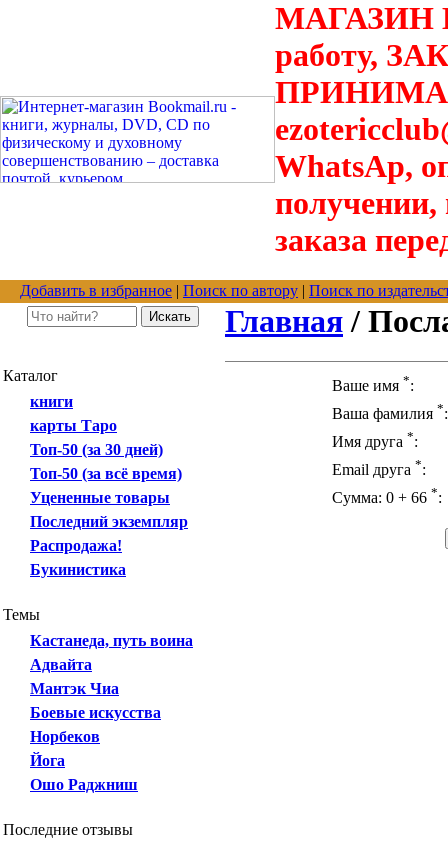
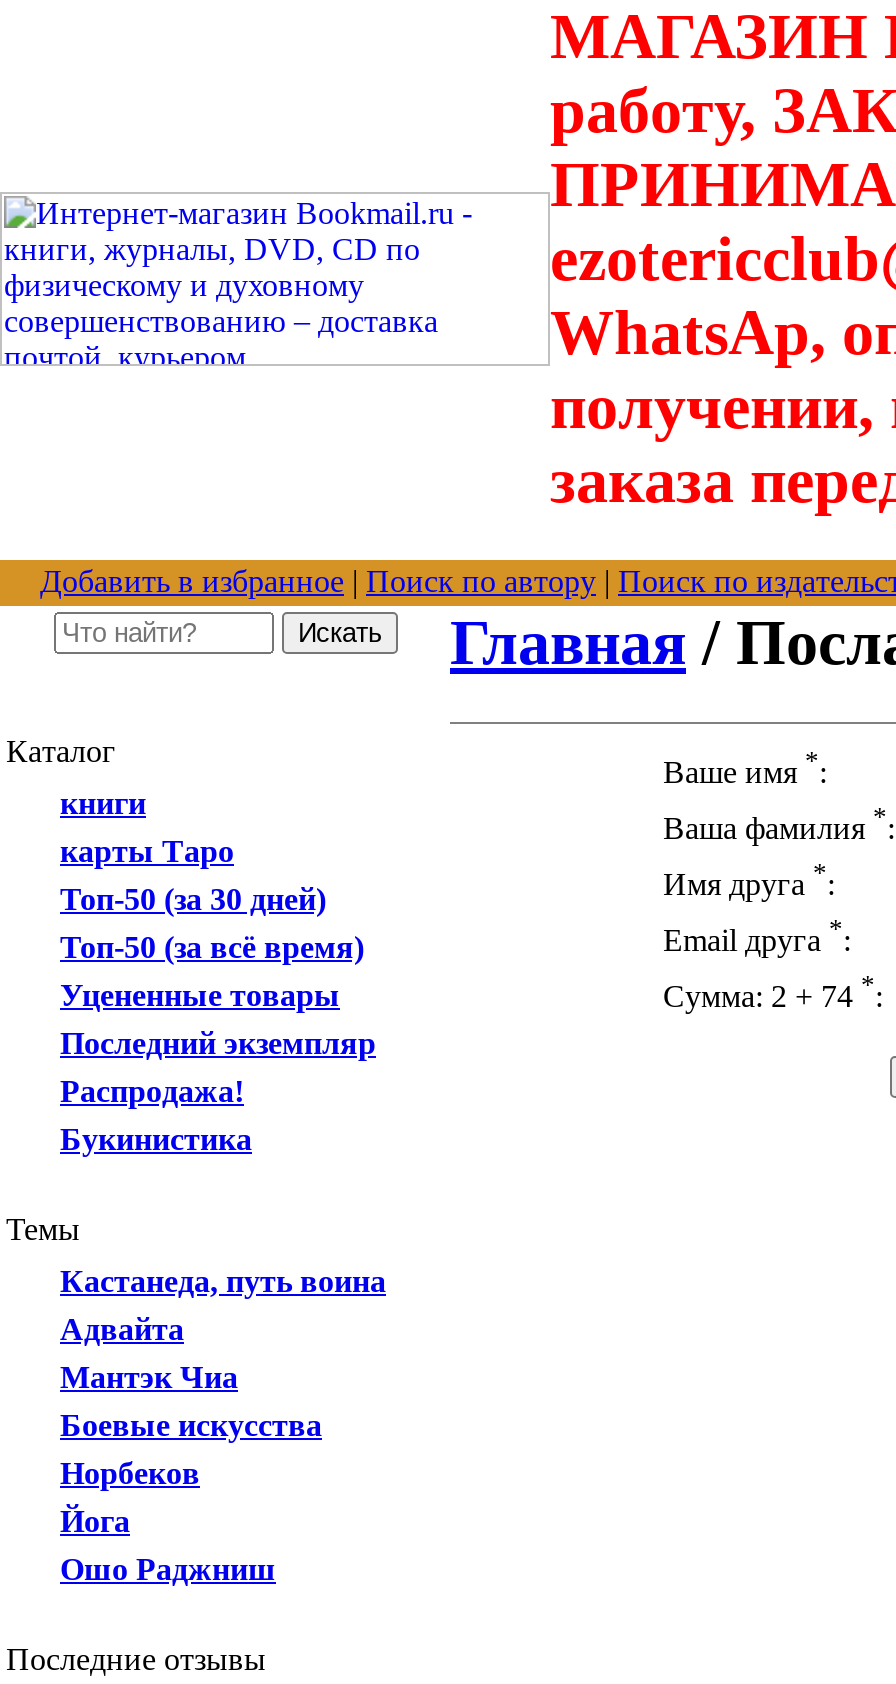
- Сумма: 0 + 66 *:
+ Сумма: 2 + 74 *:
